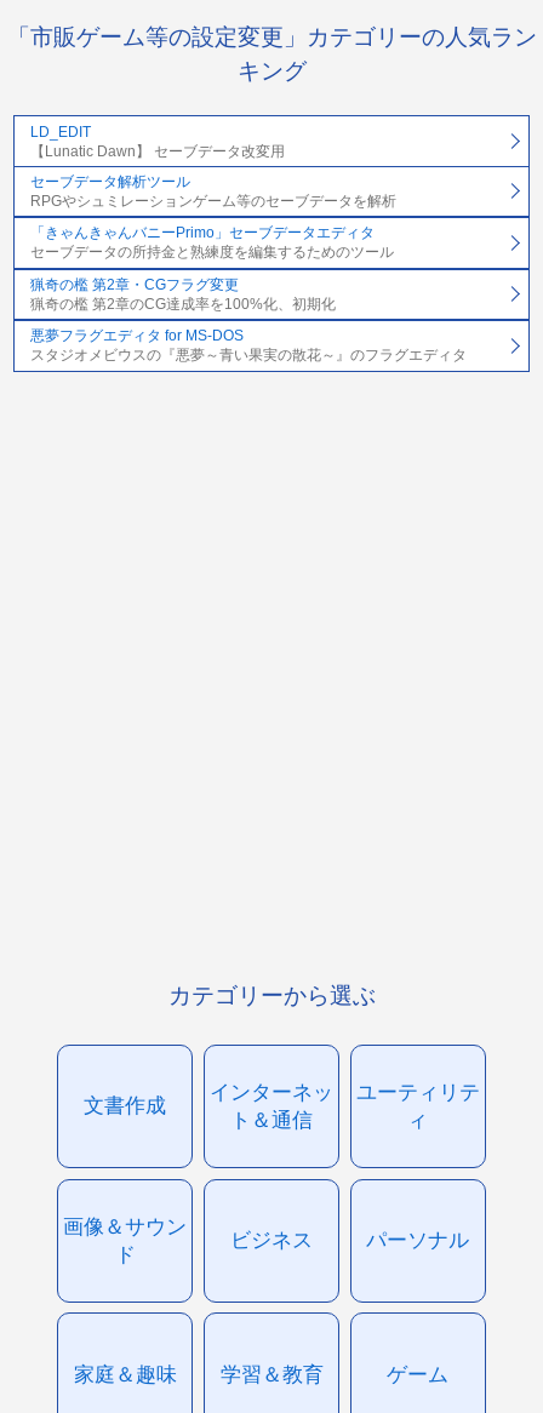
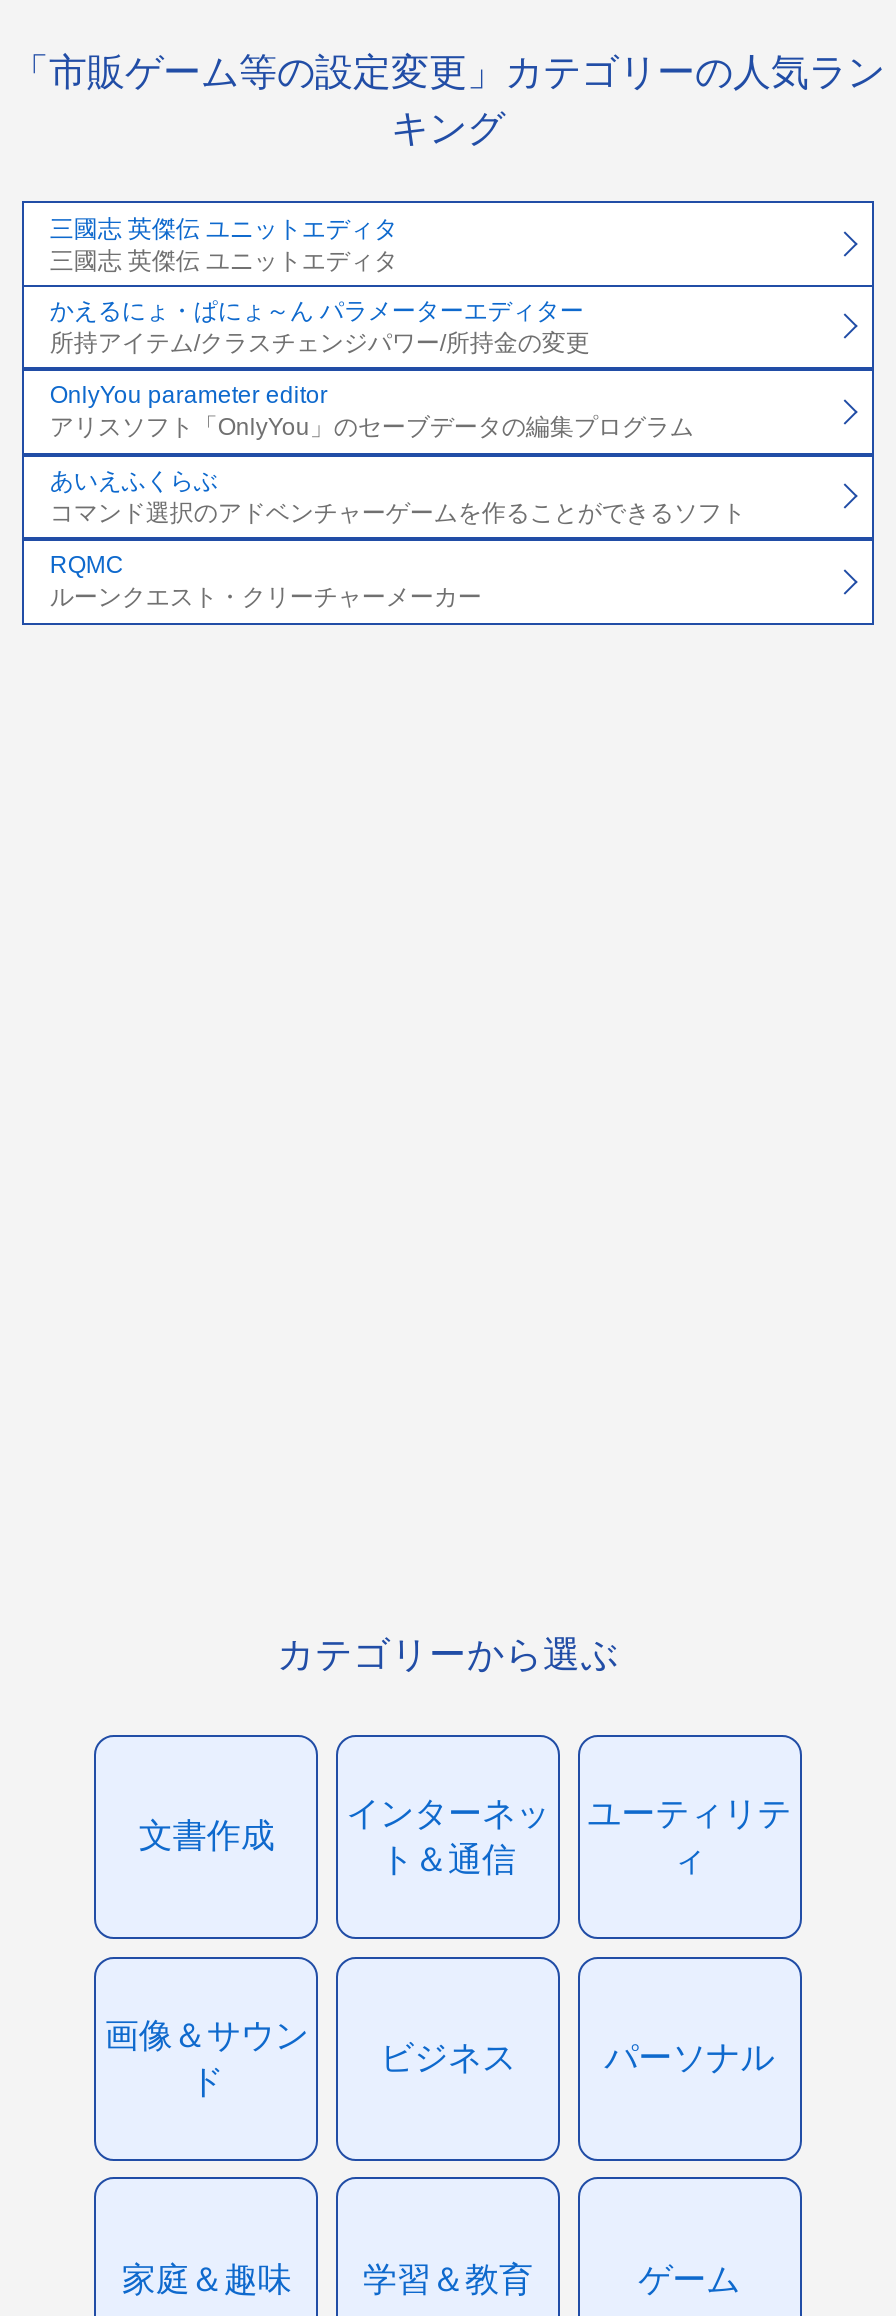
- LD_EDIT
- 【Lunatic Dawn】 セーブデータ改変用
+ 三國志 英傑伝 ユニットエディタ
+ 三國志 英傑伝 ユニットエディタ

- セーブデータ解析ツール
- RPGやシュミレーションゲーム等のセーブデータを解析
+ かえるにょ・ぱにょ～ん パラメーターエディター
+ 所持アイテム/クラスチェンジパワー/所持金の変更

- 「きゃんきゃんバニーPrimo」セーブデータエディタ
- セーブデータの所持金と熟練度を編集するためのツール
+ OnlyYou parameter editor
+ アリスソフト「OnlyYou」のセーブデータの編集プログラム

- 猟奇の檻 第2章・CGフラグ変更
- 猟奇の檻 第2章のCG達成率を100%化、初期化
+ あいえふくらぶ
+ コマンド選択のアドベンチャーゲームを作ることができるソフト

- 悪夢フラグエディタ for MS-DOS
- スタジオメビウスの『悪夢～青い果実の散花～』のフラグエディタ
+ RQMC
+ ルーンクエスト・クリーチャーメーカー
